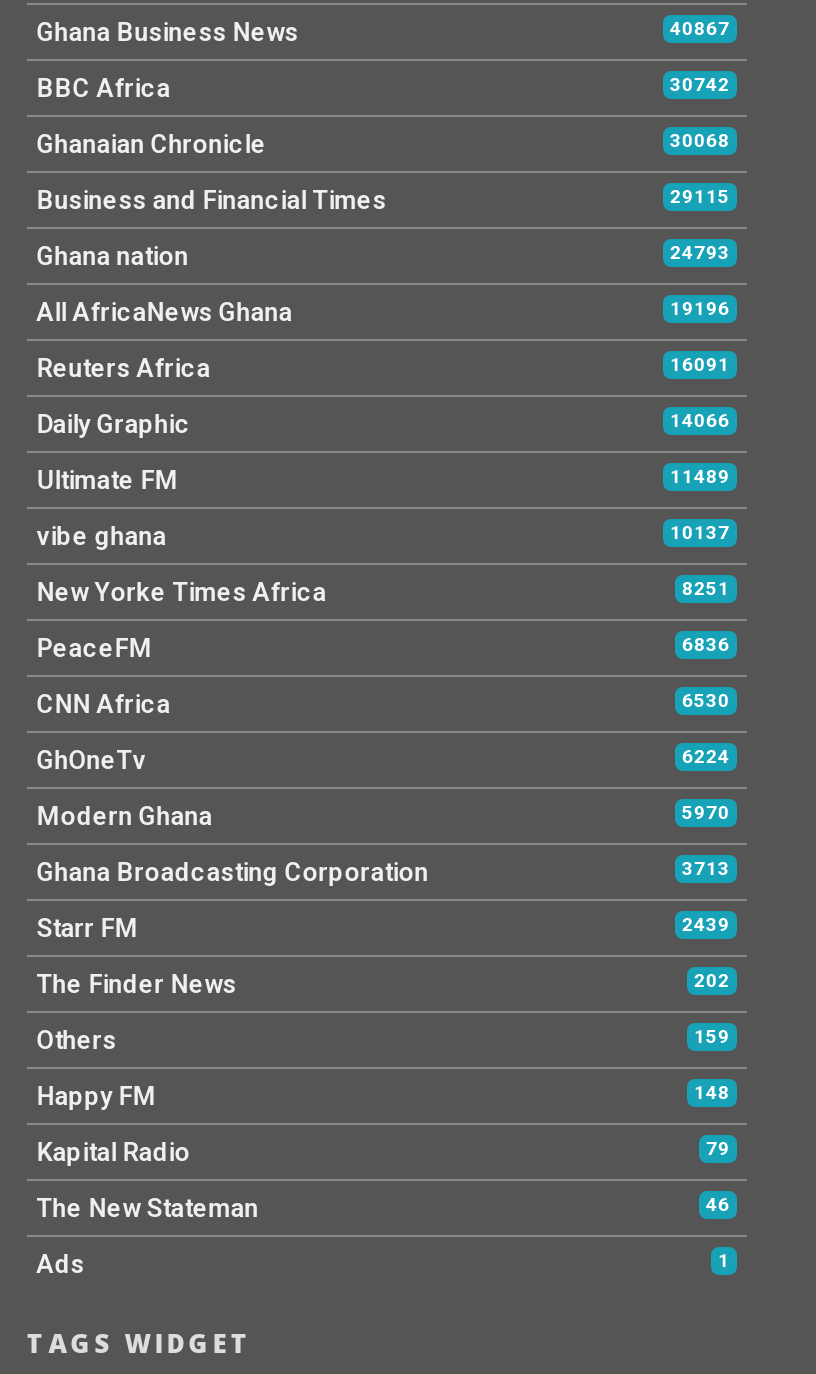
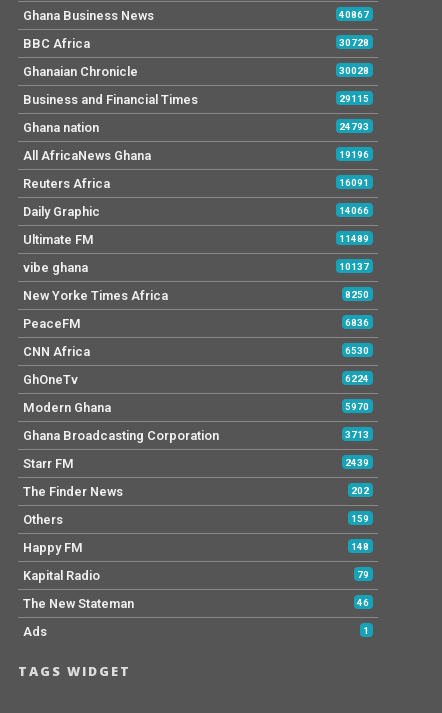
- 30742
+ 30728

- 30068
+ 30028

- 8251
+ 8250
